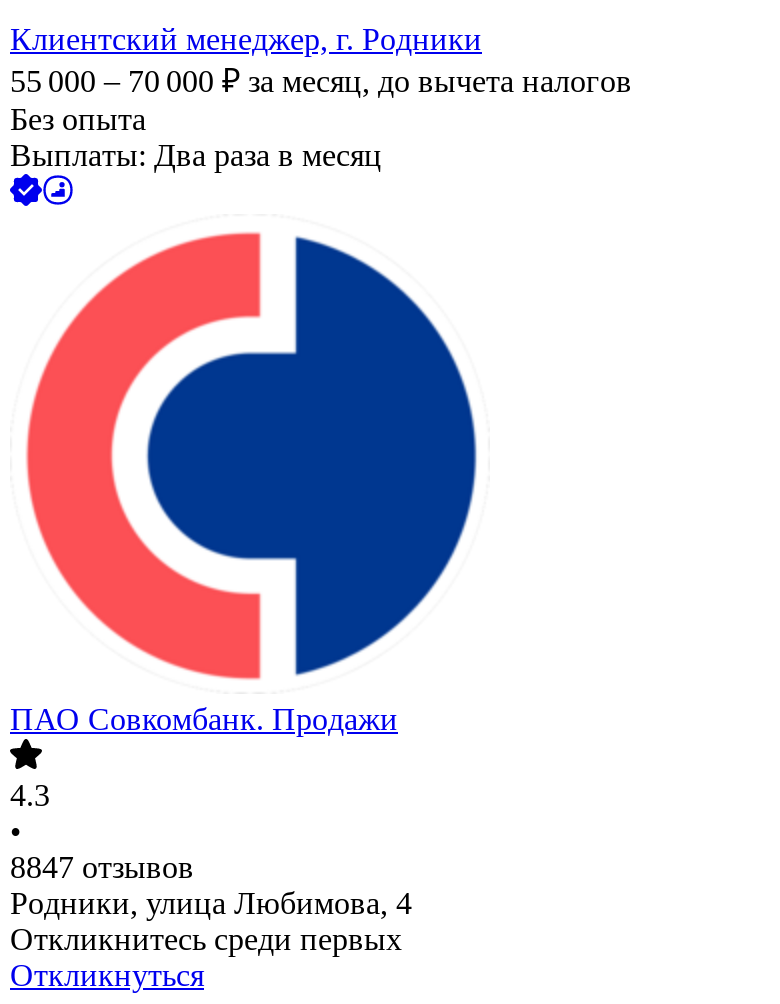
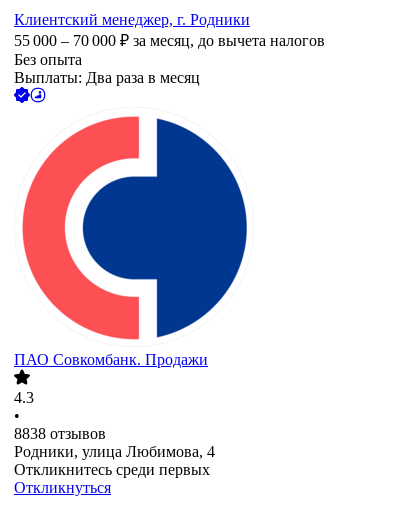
- 8847 отзывов
+ 8838 отзывов
